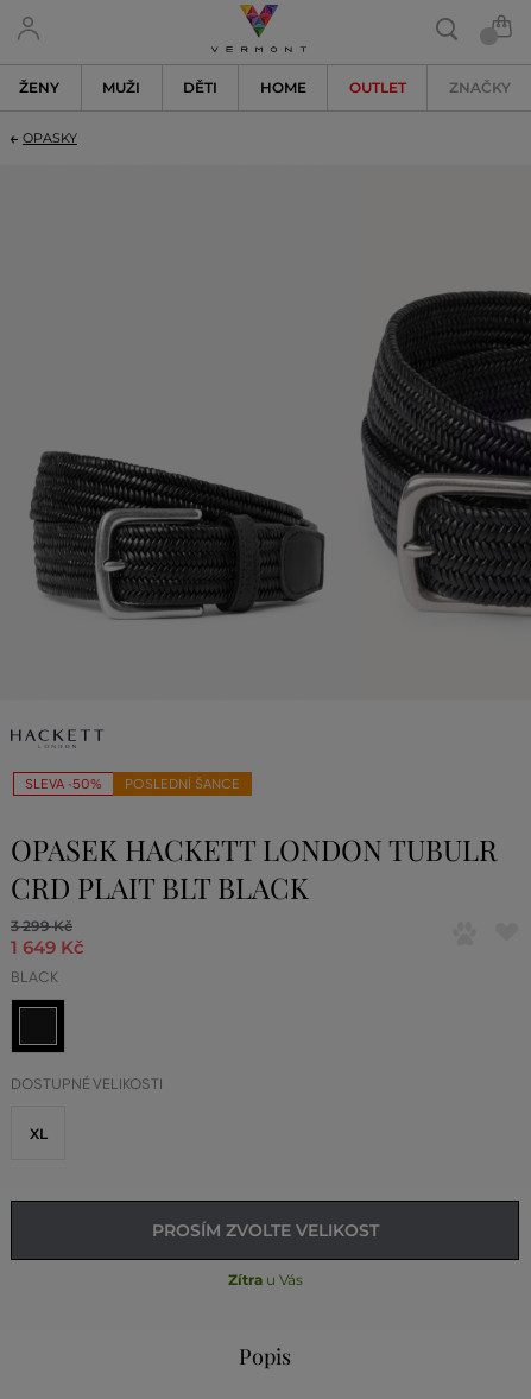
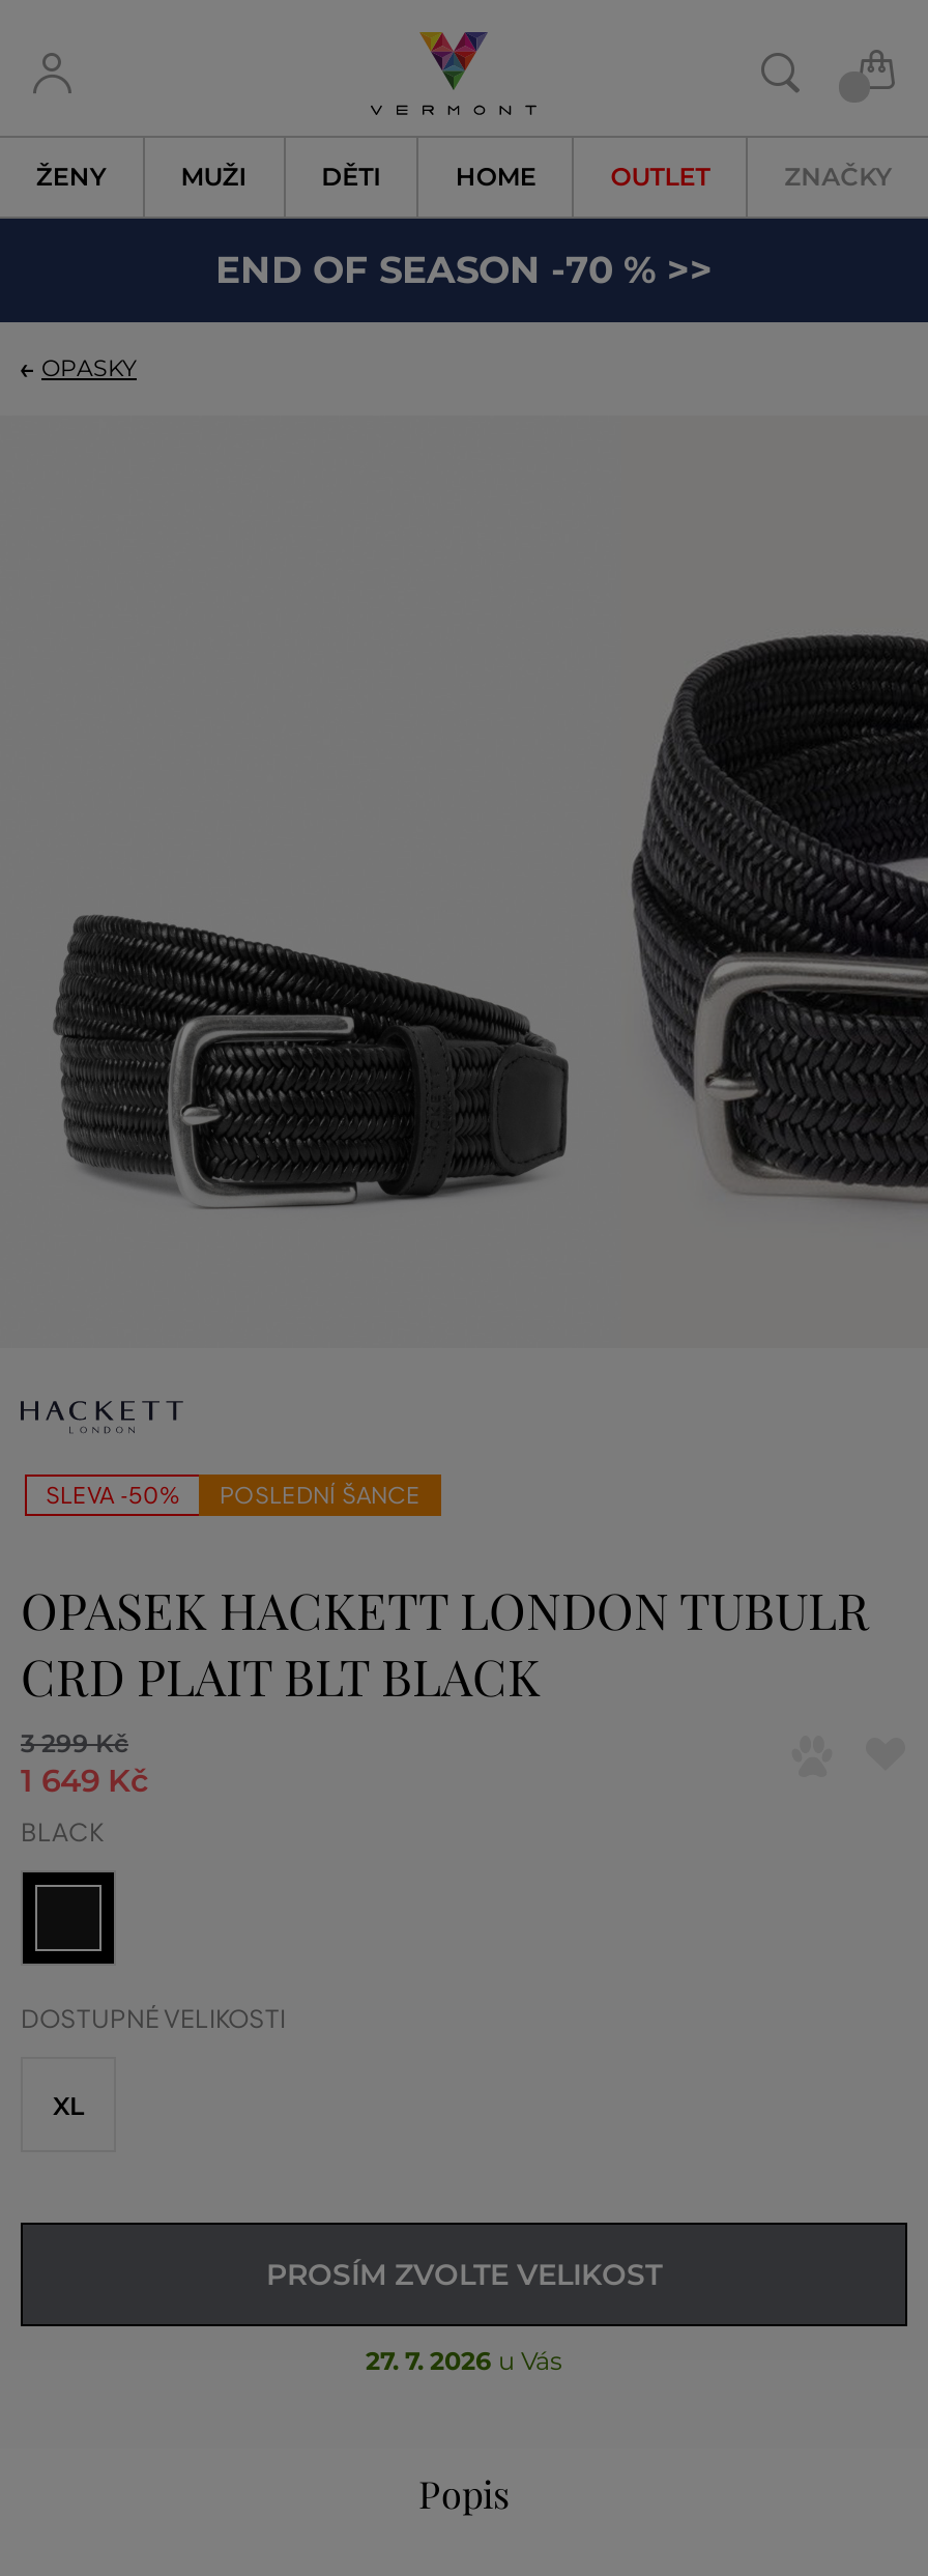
+ END OF SEASON -70 % >>

- Zítra u Vás
+ 27. 7. 2026 u Vás
